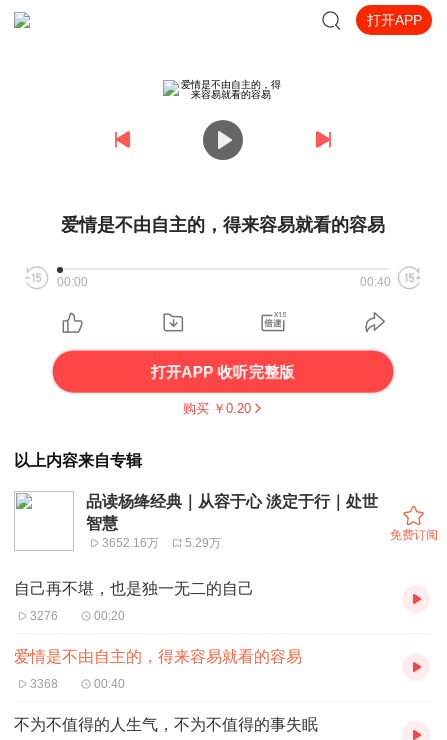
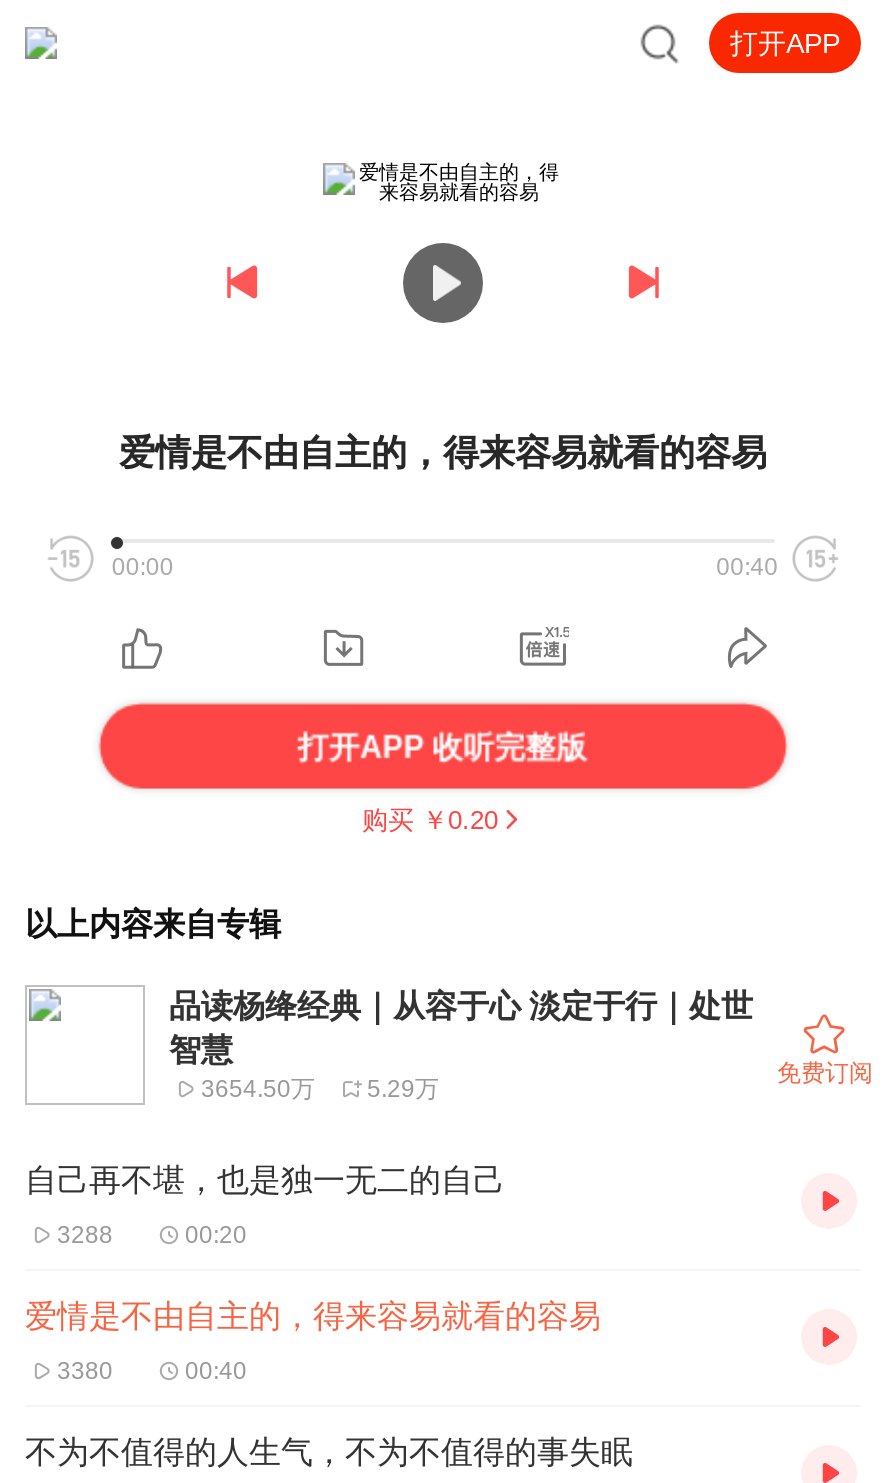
- 3652.16万 5.29万
+ 3654.50万 5.29万

- 3276
+ 3288

- 3368
+ 3380
